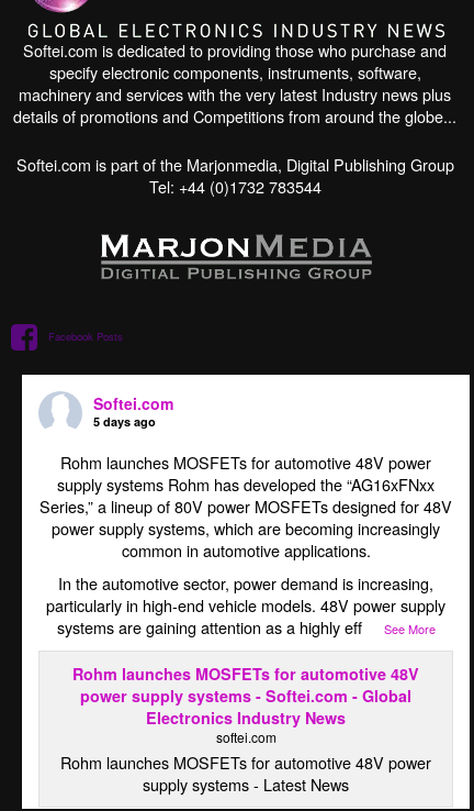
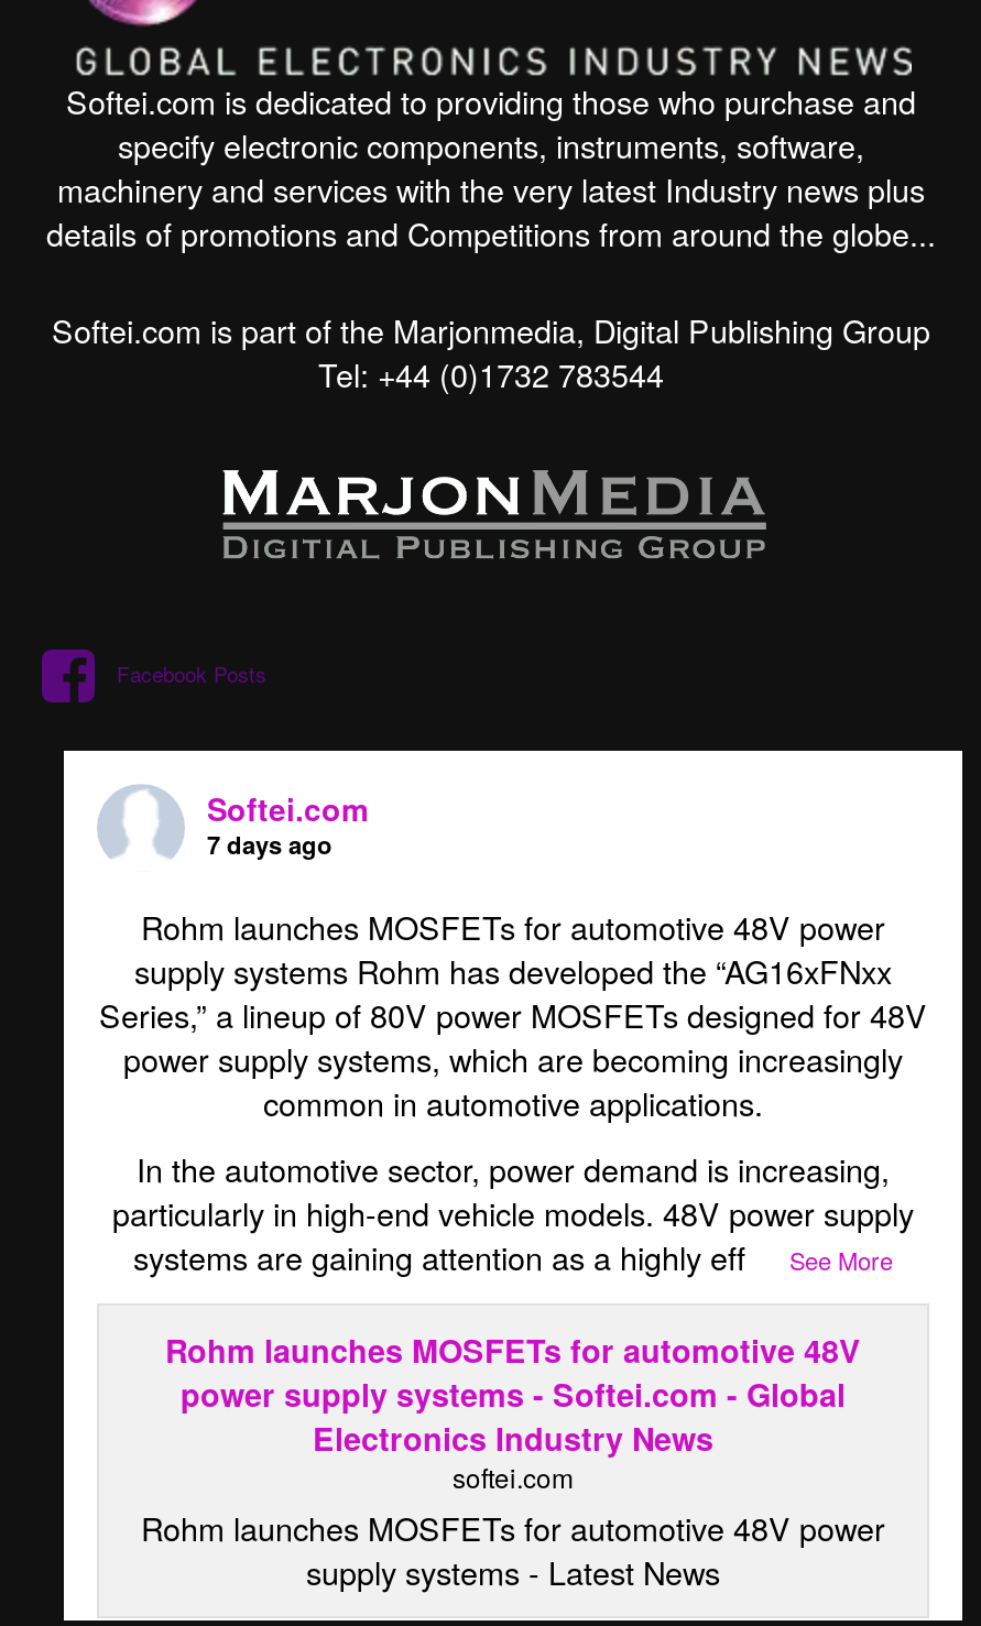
- 5 days ago
+ 7 days ago
